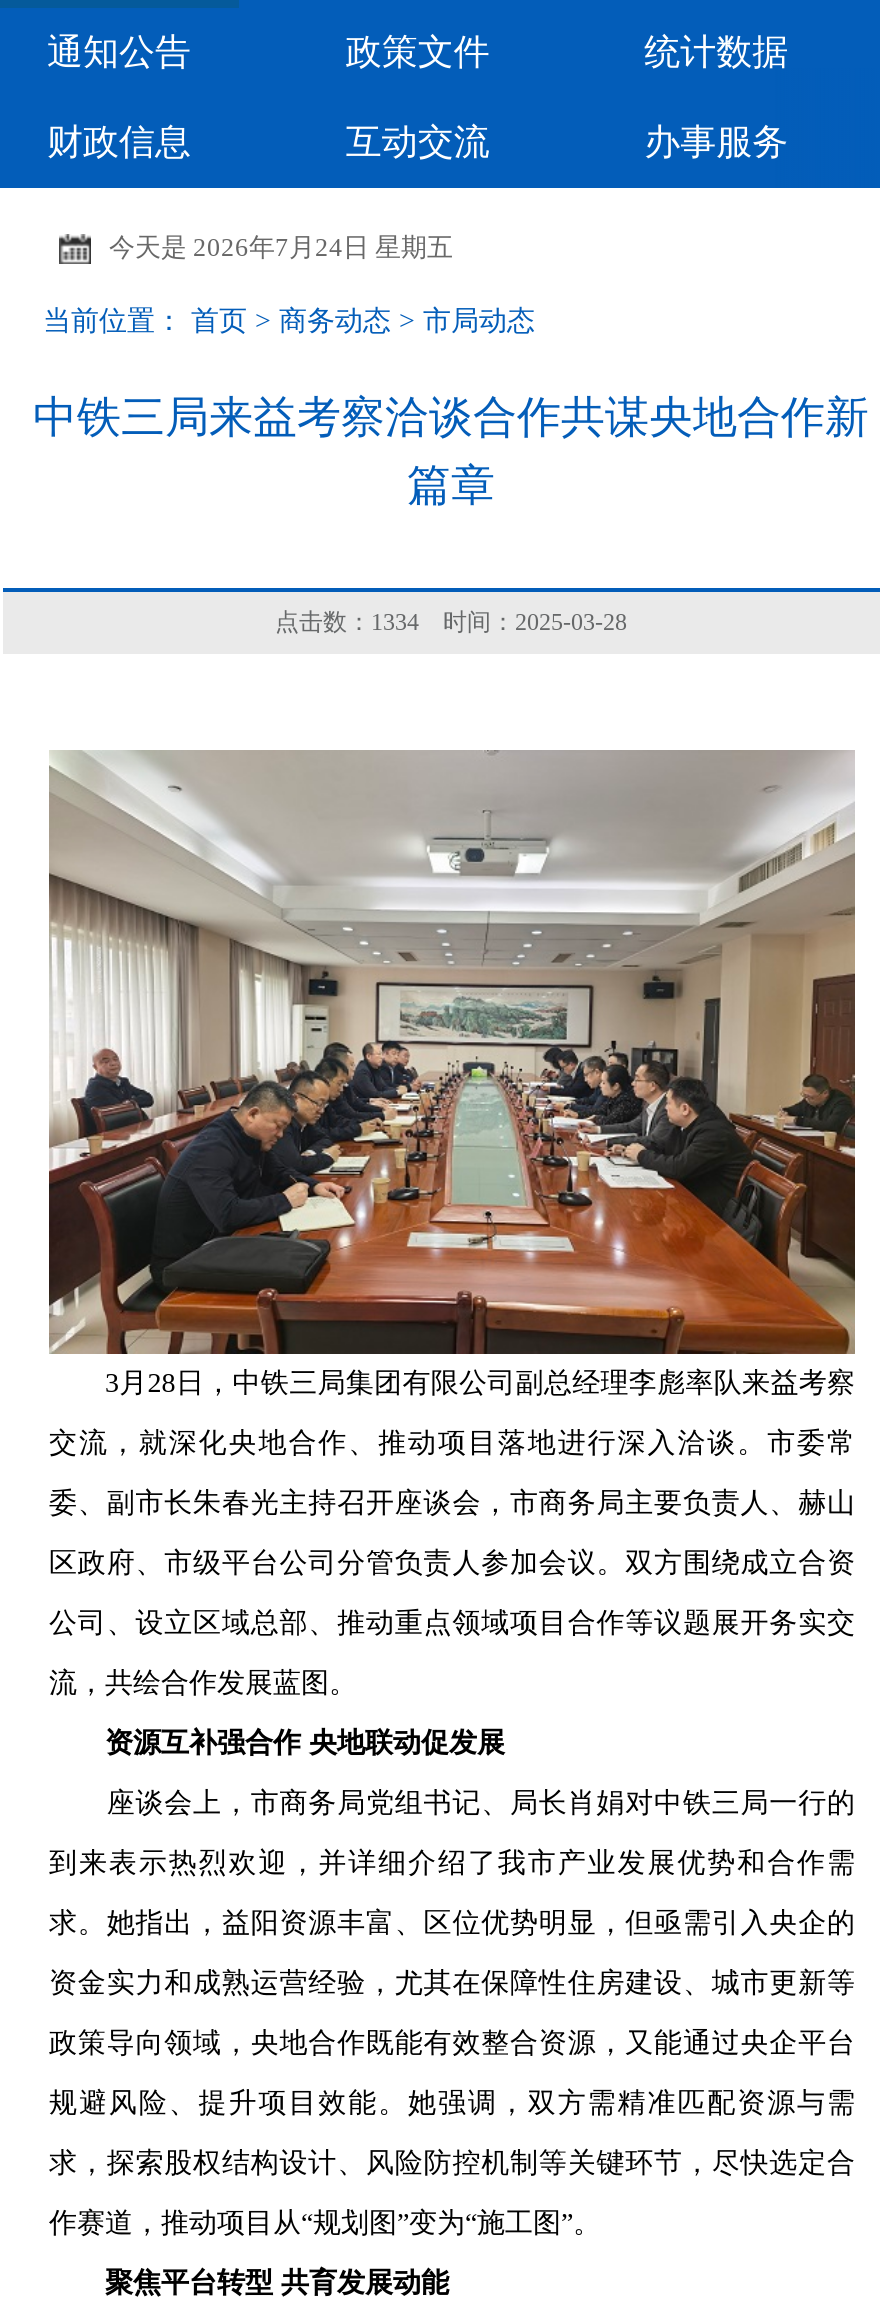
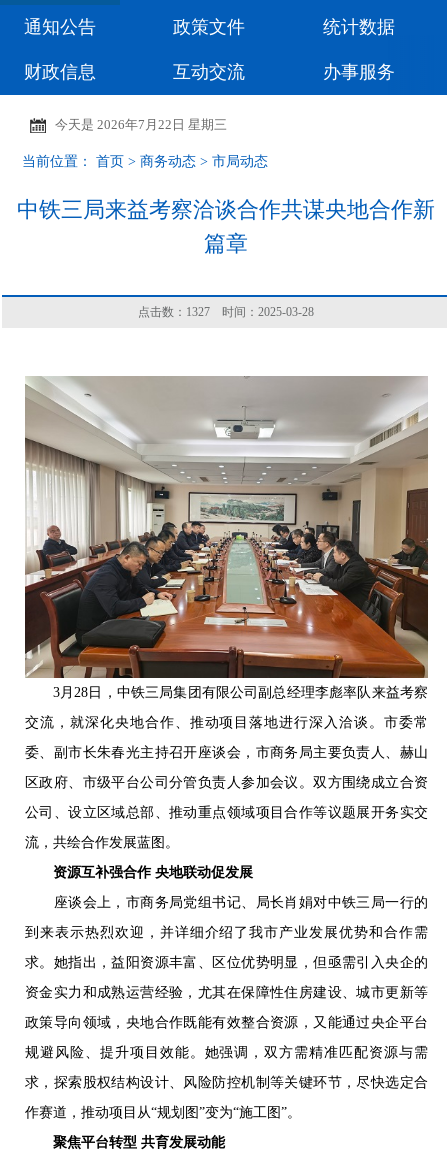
- 今天是2026年7月24日 星期五
+ 今天是2026年7月22日 星期三

- 点击数：1334时间：2025-03-28
+ 点击数：1327时间：2025-03-28
